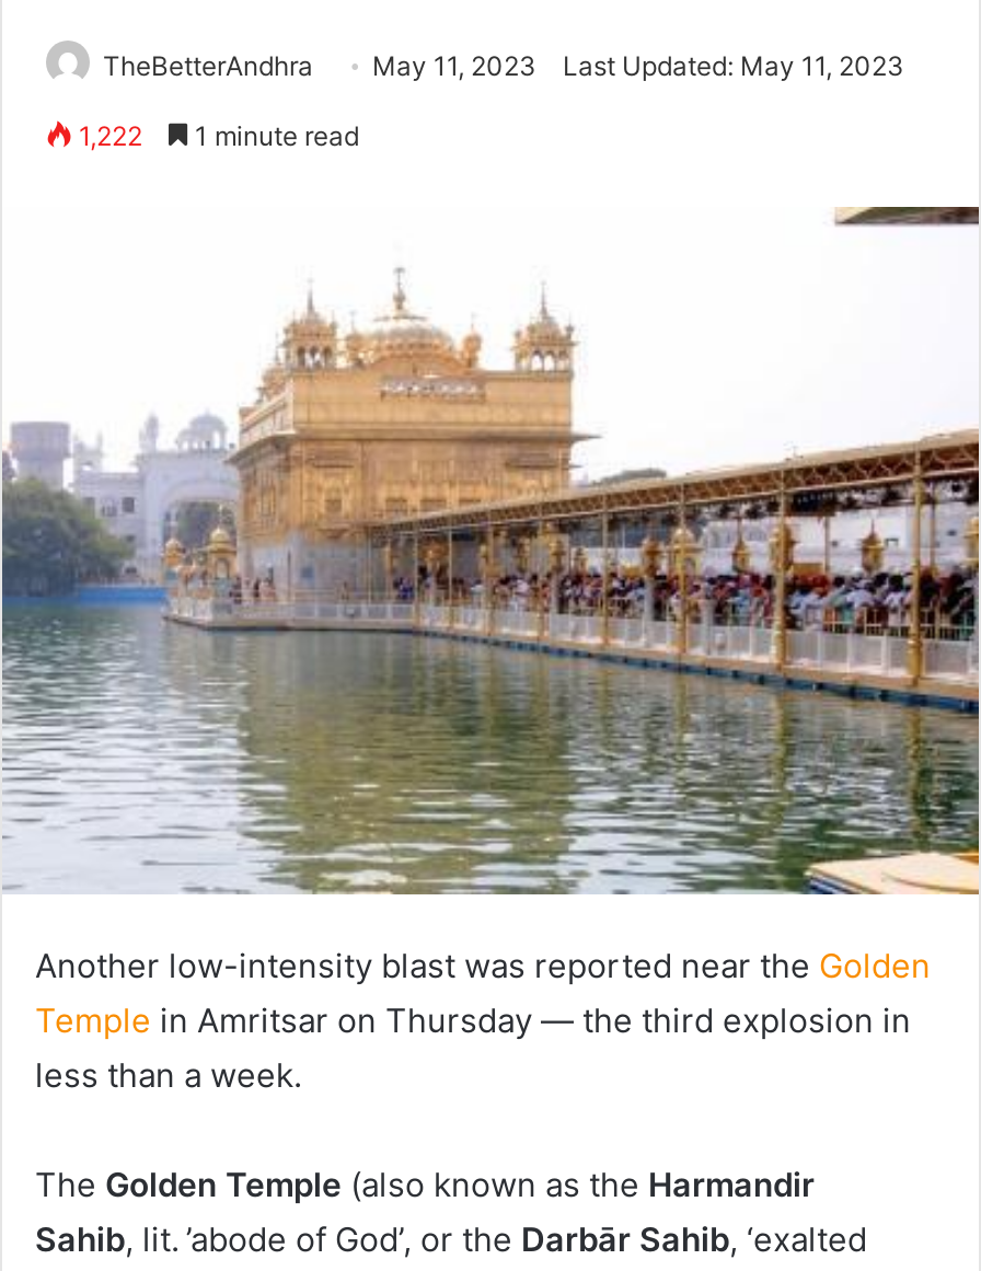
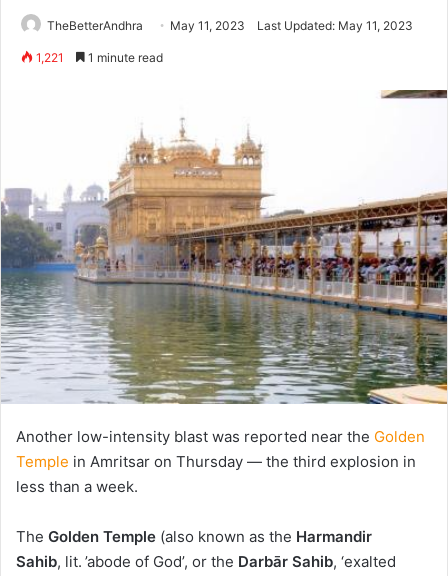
- 1,222 1 minute read
+ 1,221 1 minute read
